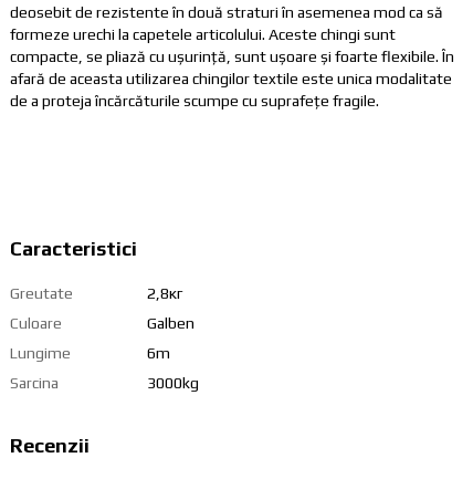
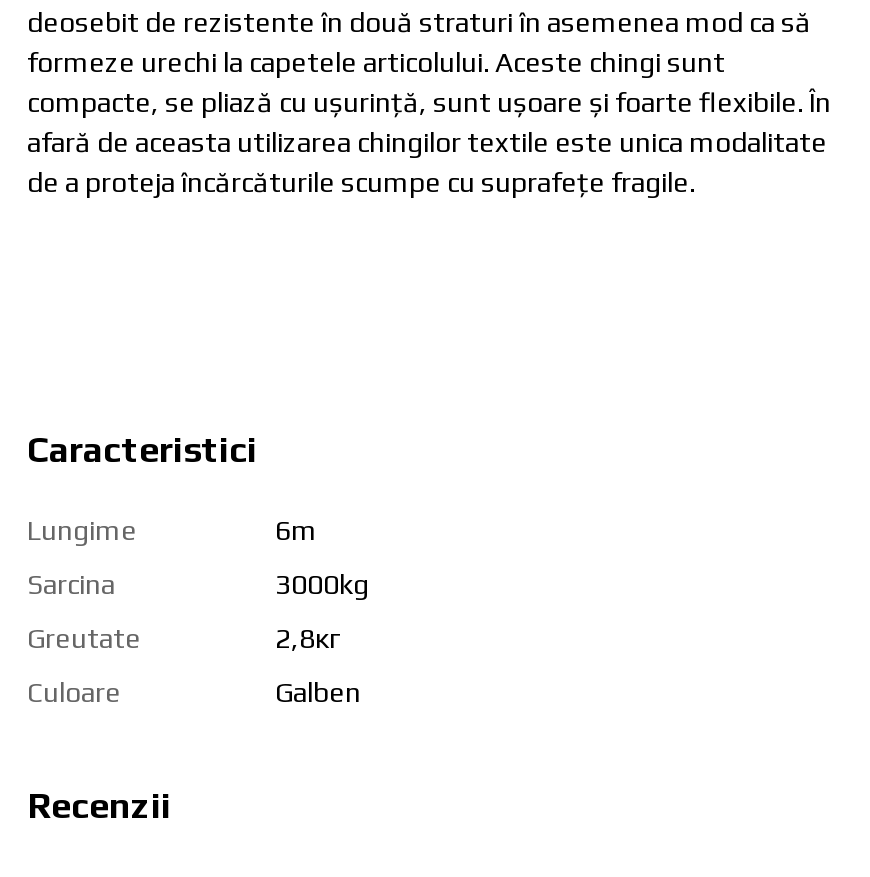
moved down: Greutate | 2,8кг | Culoare | Galben

moved up: Lungime | 6m | Sarcina | 3000kg
